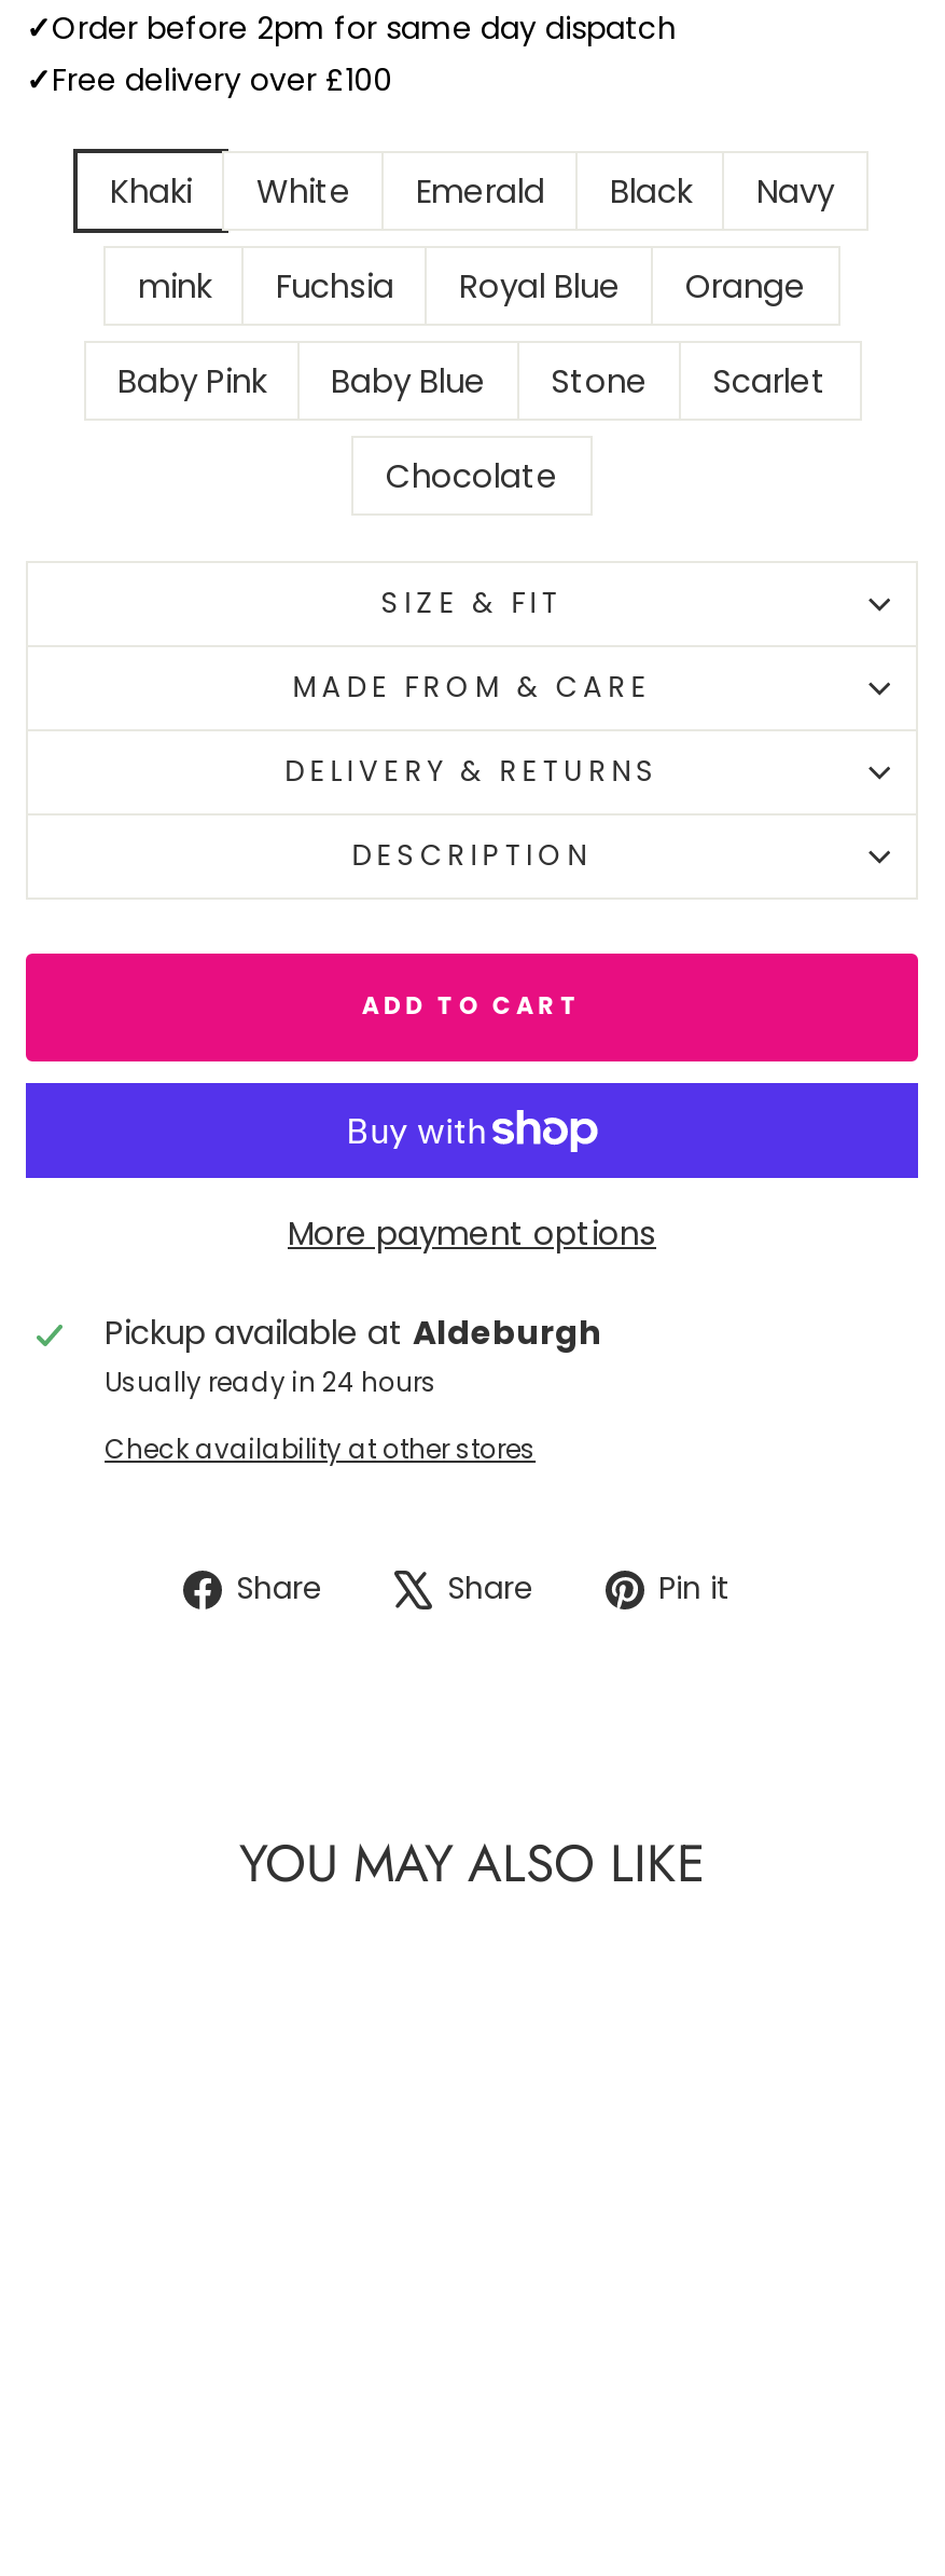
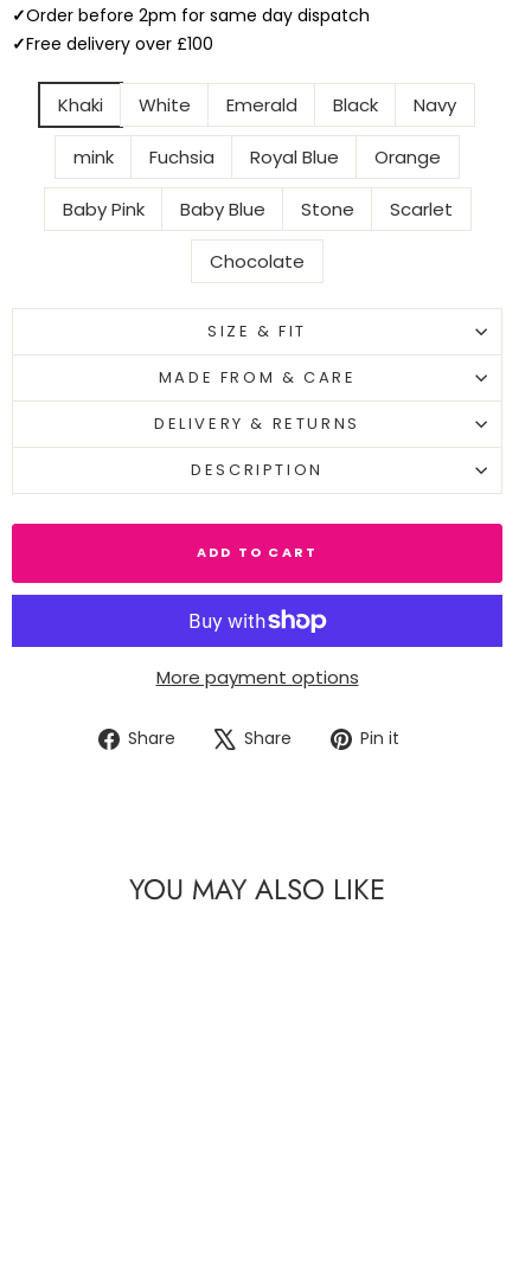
- Pickup available at Aldeburgh
- Usually ready in 24 hours
- Check availability at other stores
